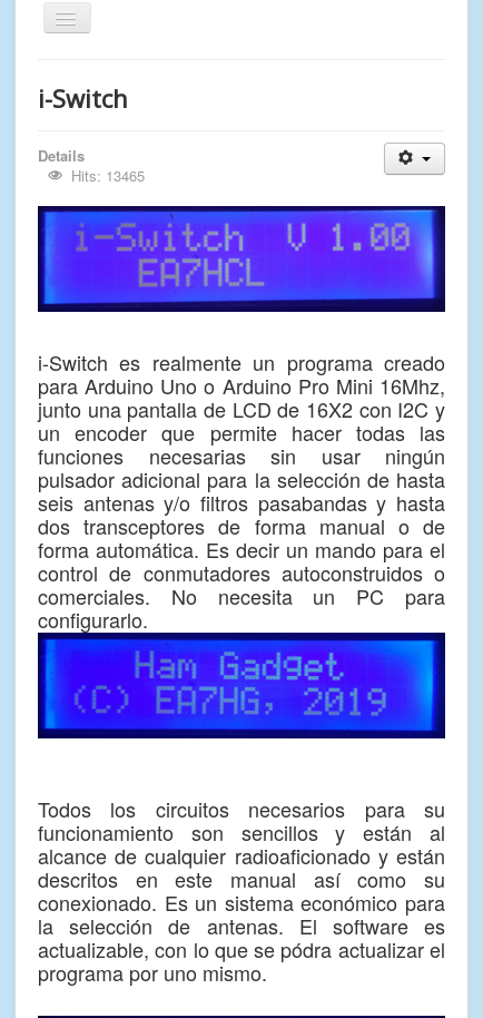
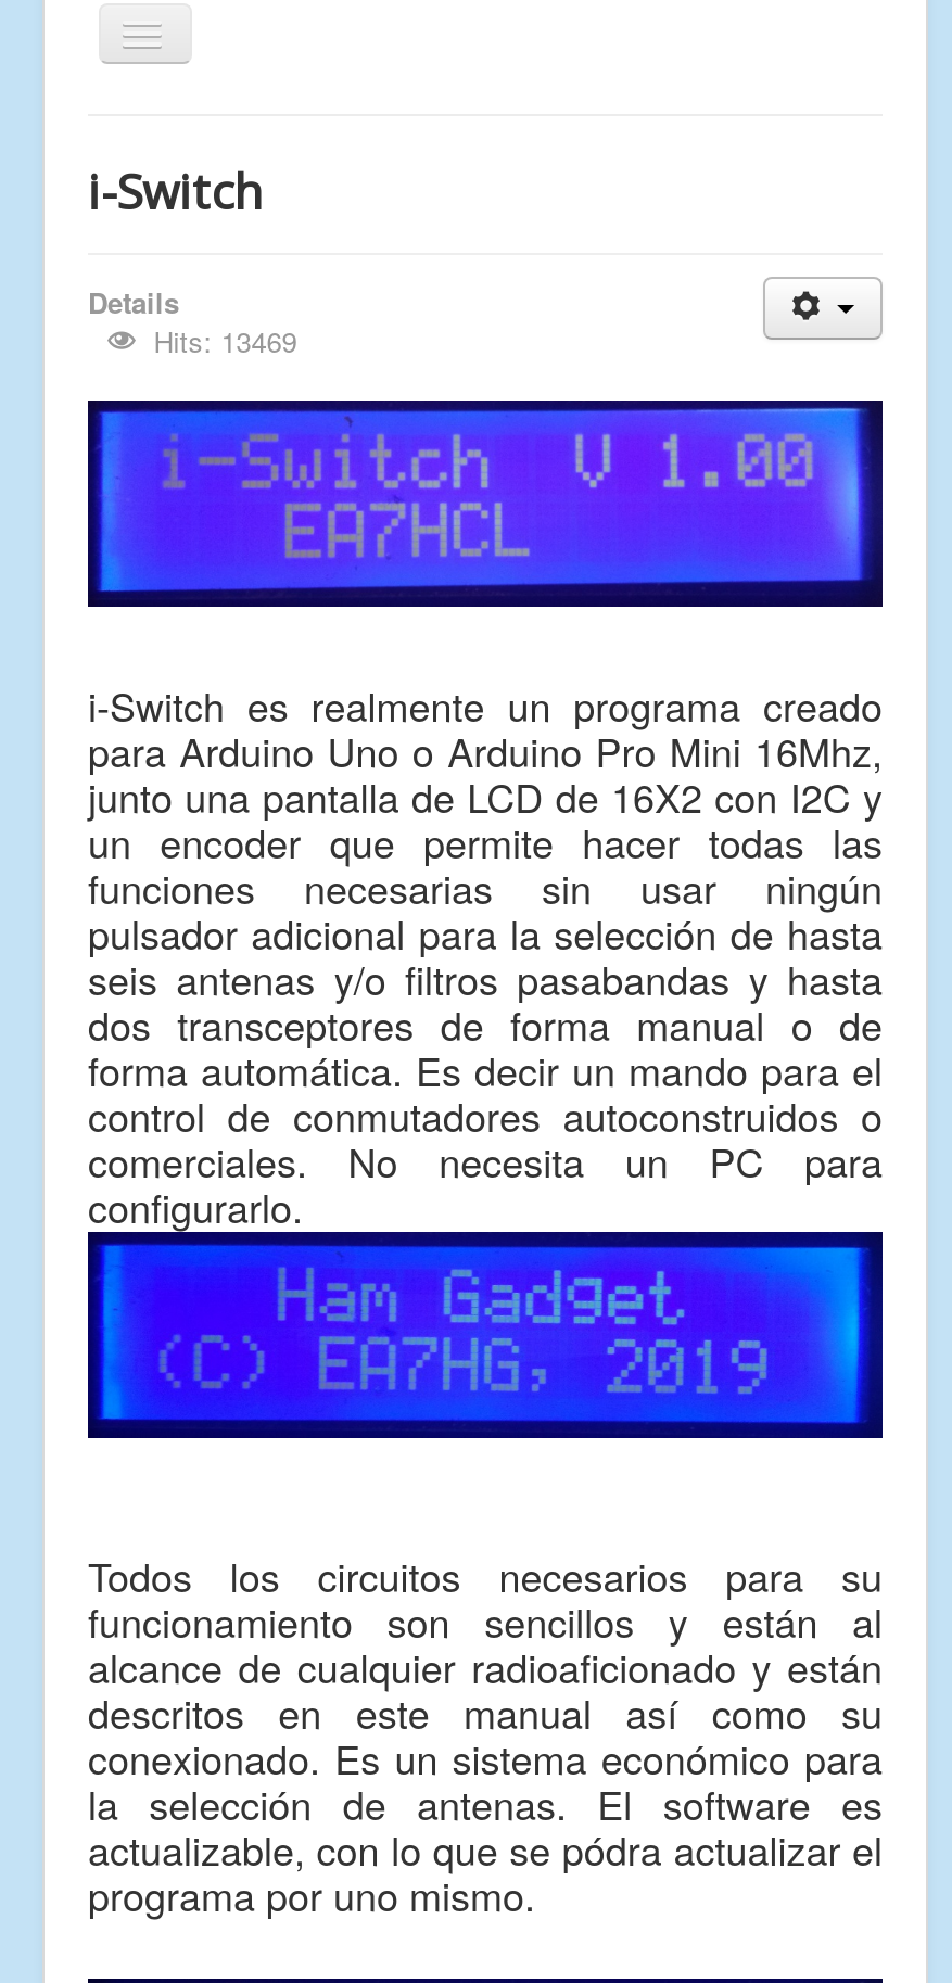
- Hits: 13465
+ Hits: 13469
